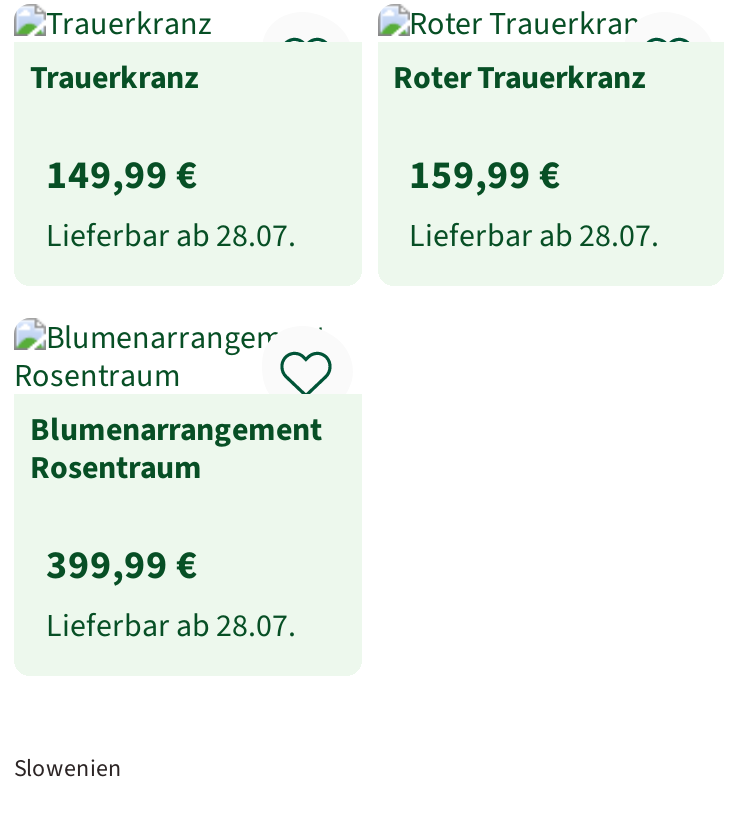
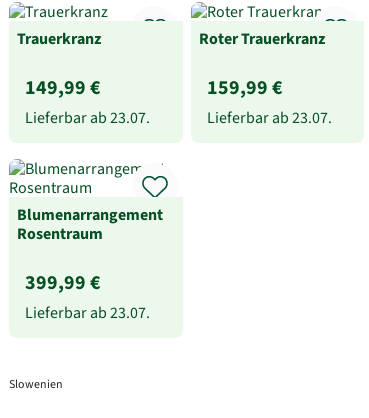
- Lieferbar ab 28.07.
+ Lieferbar ab 23.07.

- Lieferbar ab 28.07.
+ Lieferbar ab 23.07.

- Lieferbar ab 28.07.
+ Lieferbar ab 23.07.
